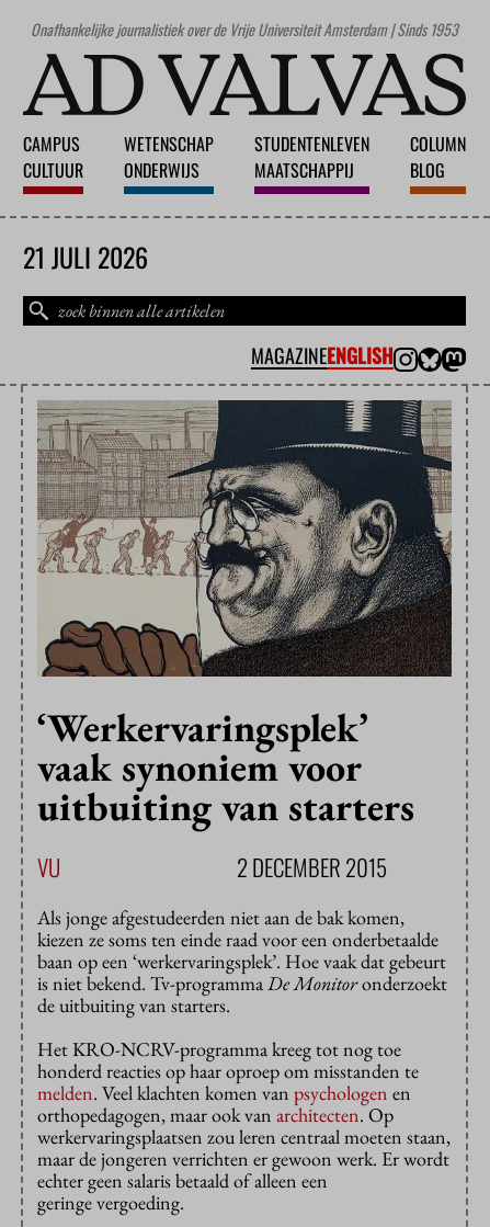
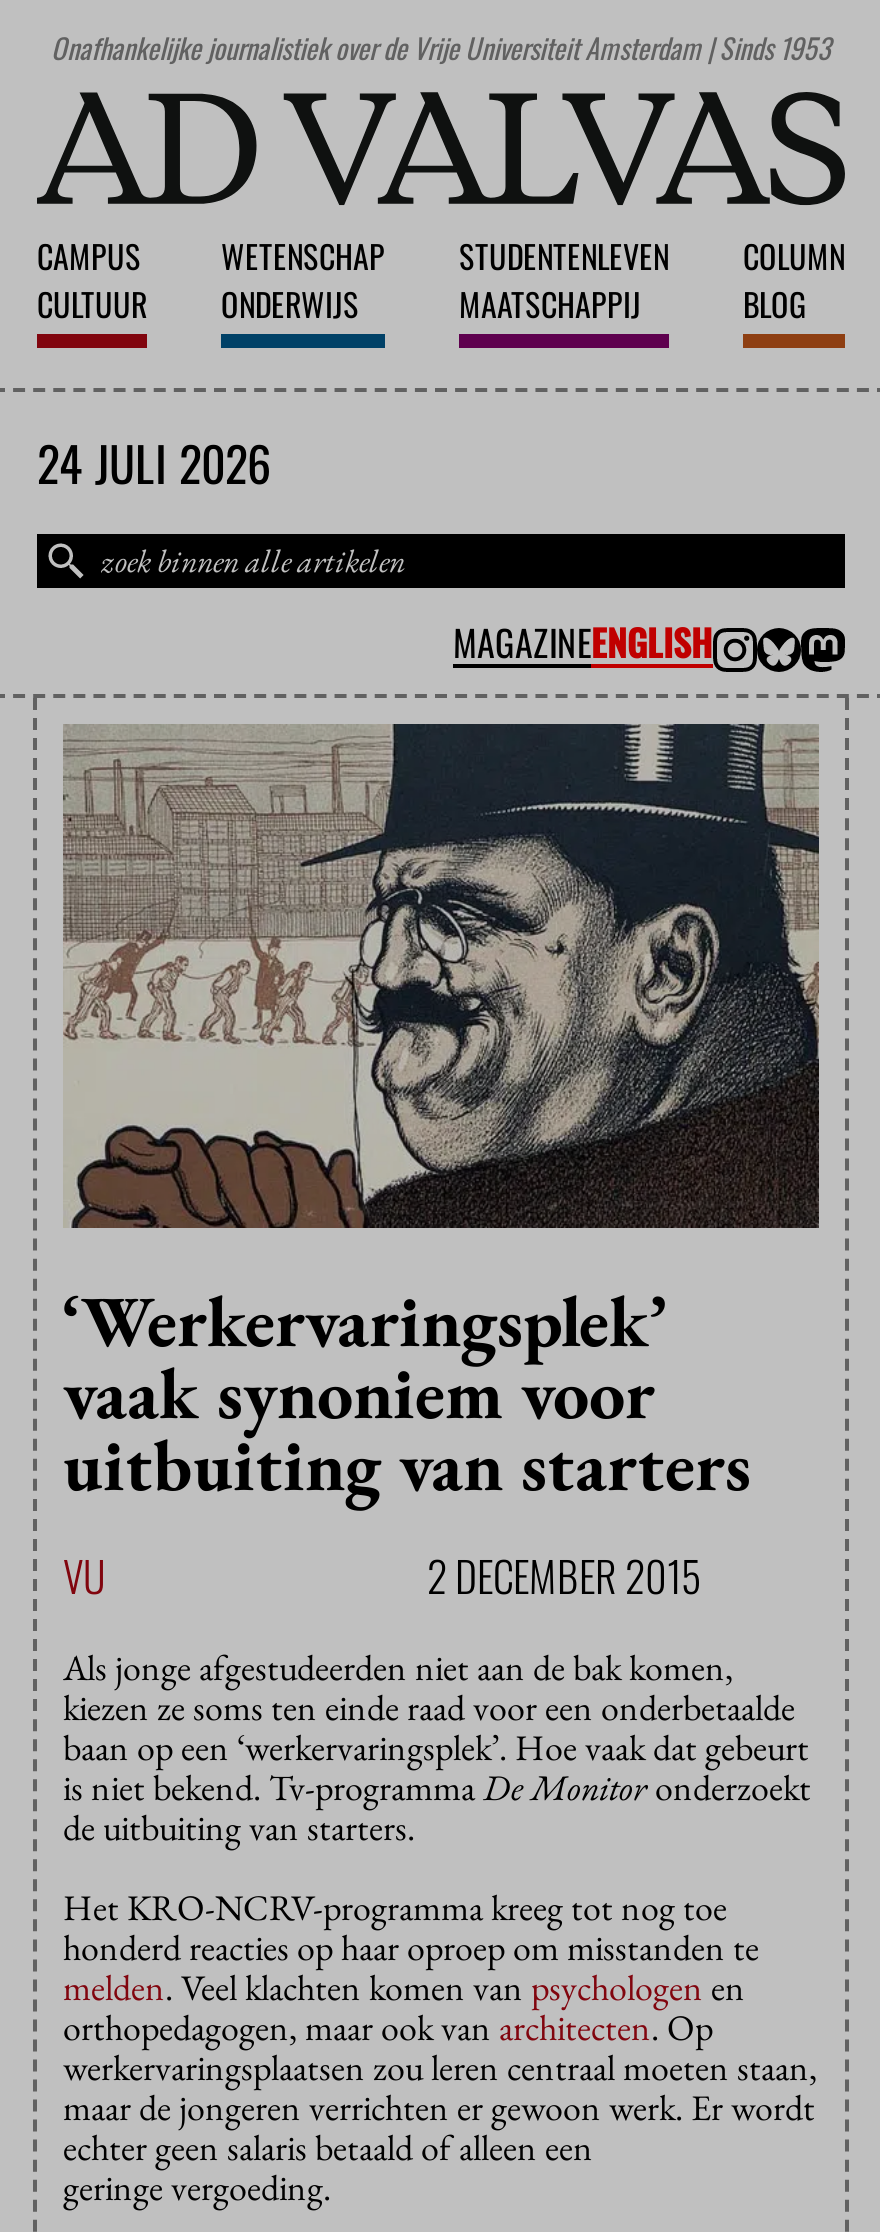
- 21 JULI 2026
+ 24 JULI 2026
